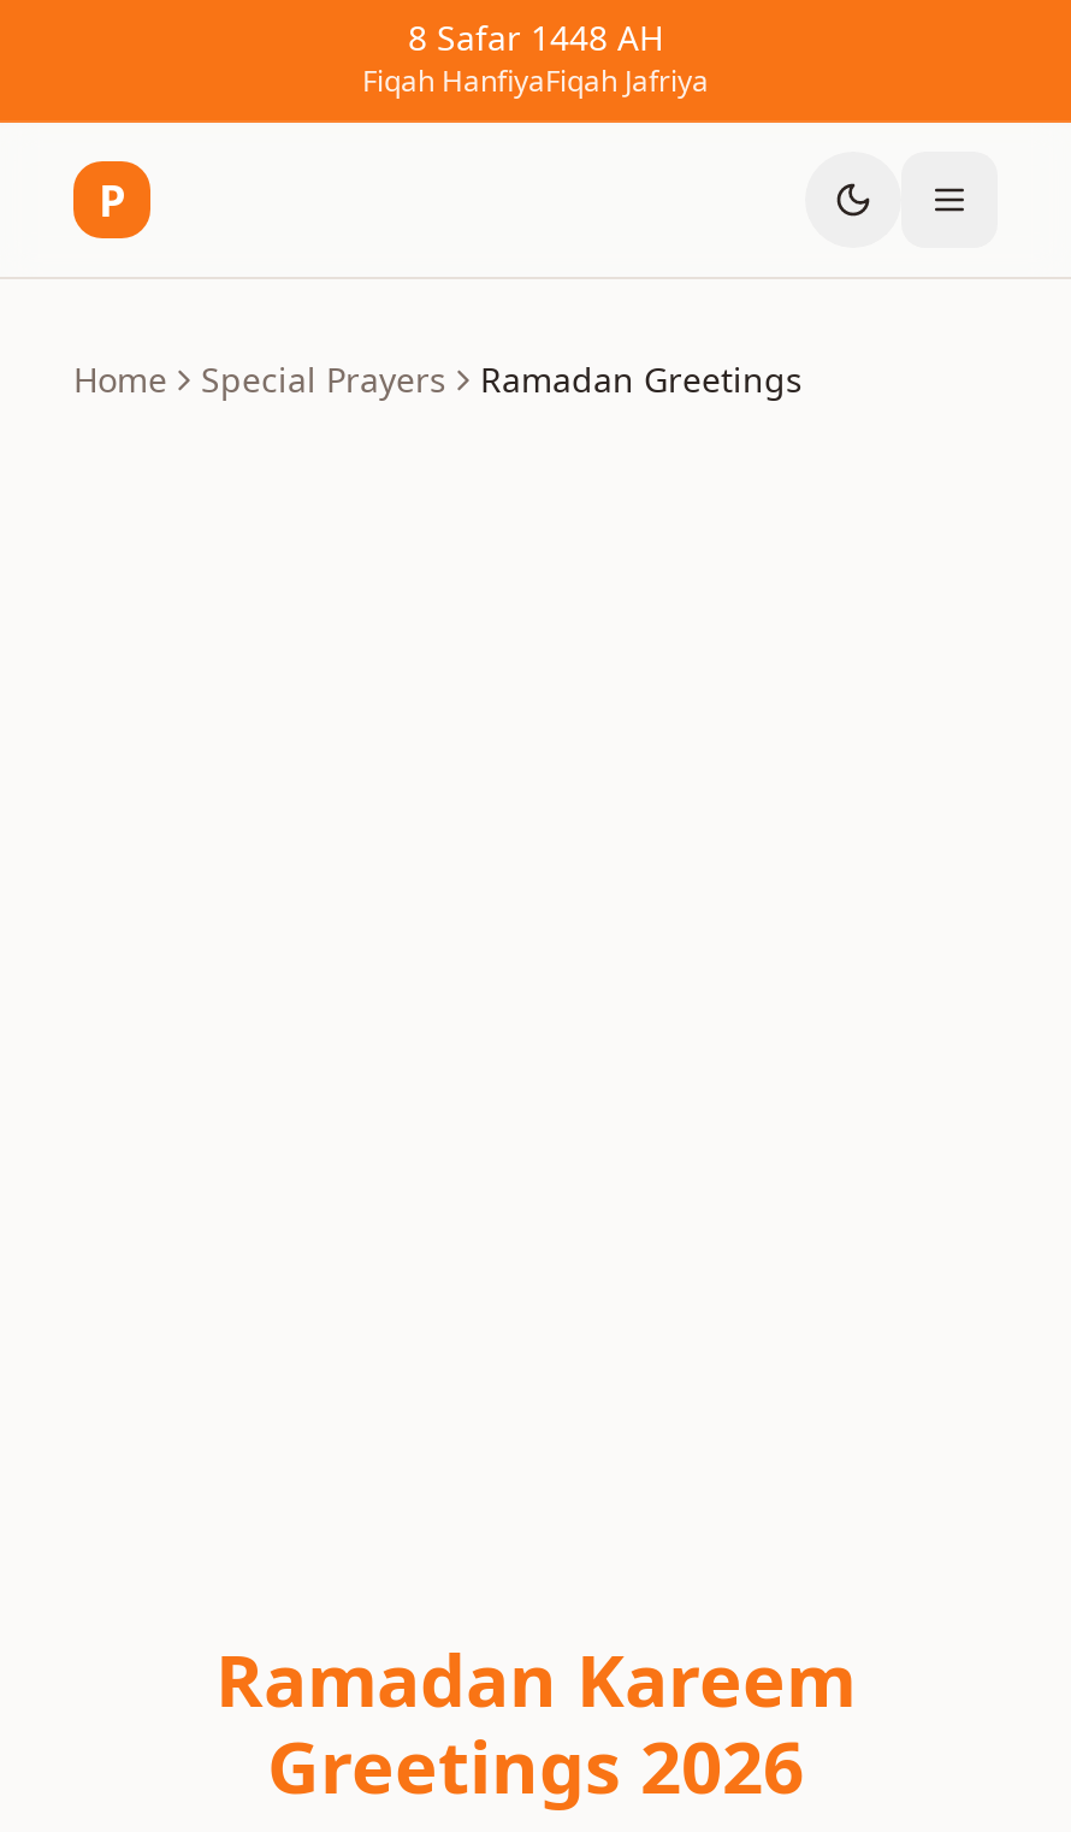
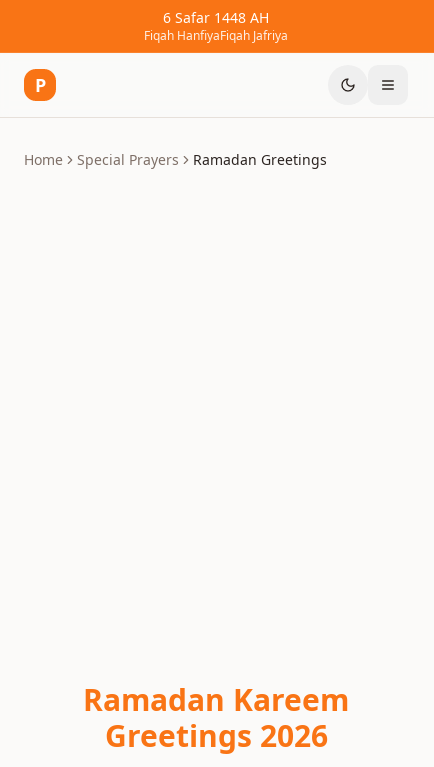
- 8 Safar 1448 AH
+ 6 Safar 1448 AH
